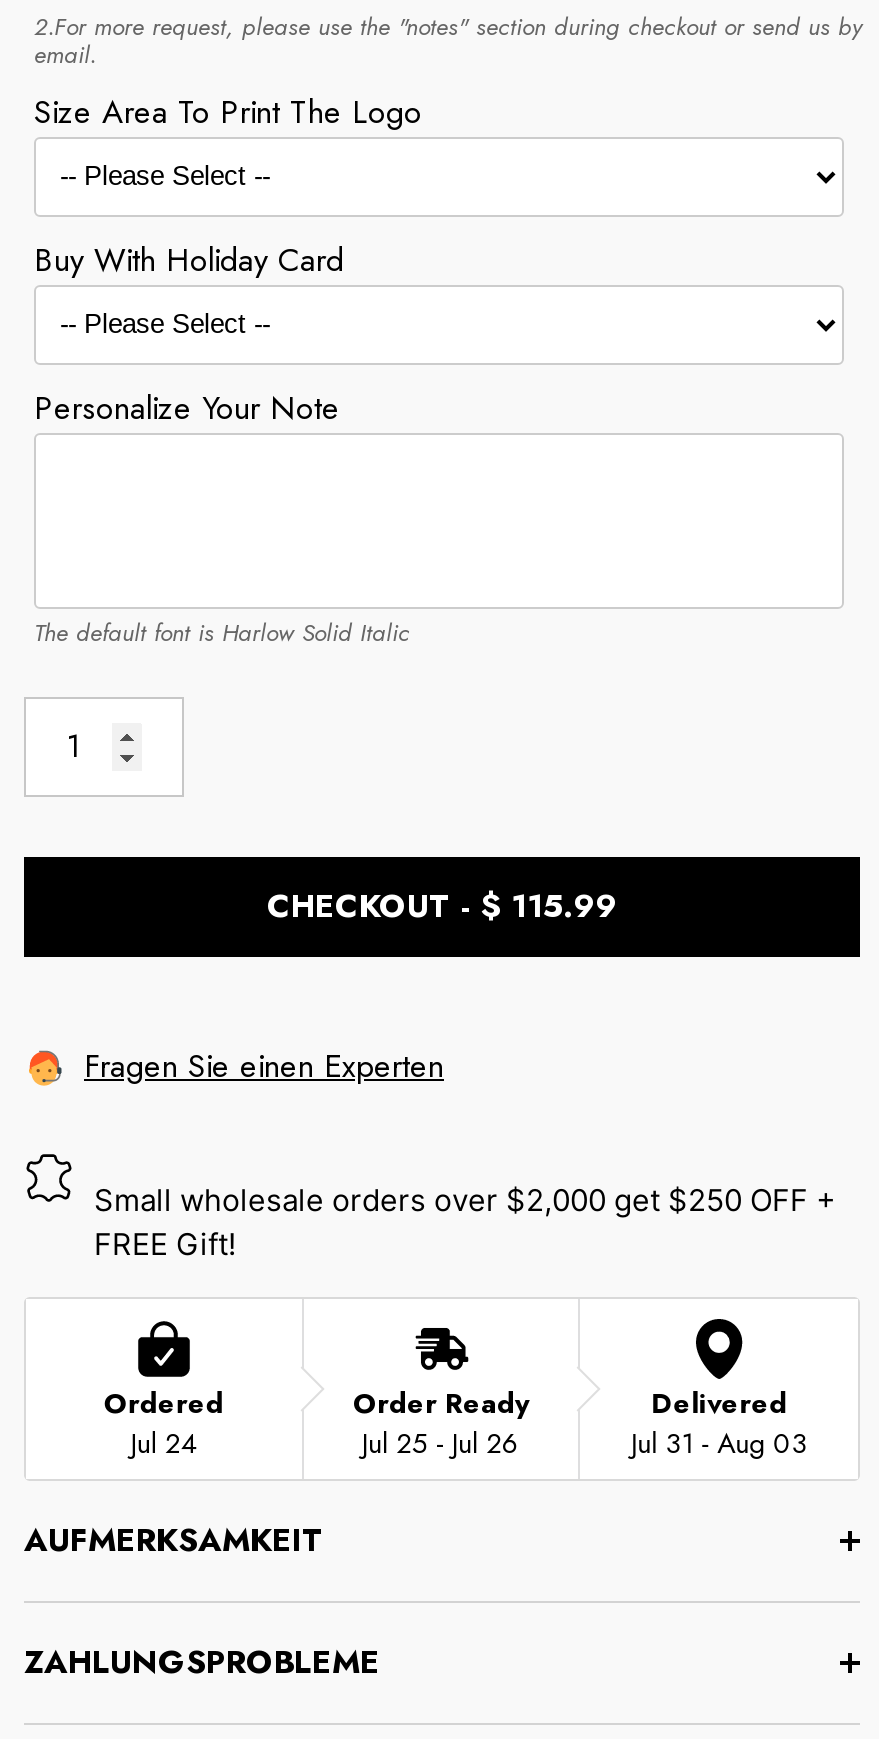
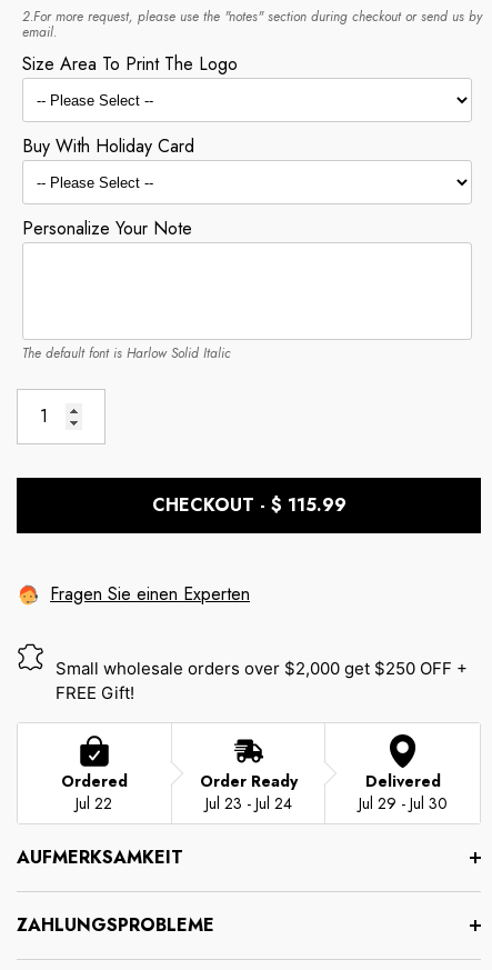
- Jul 24
+ Jul 22

- Jul 25 - Jul 26
+ Jul 23 - Jul 24

- Jul 31 - Aug 03
+ Jul 29 - Jul 30
